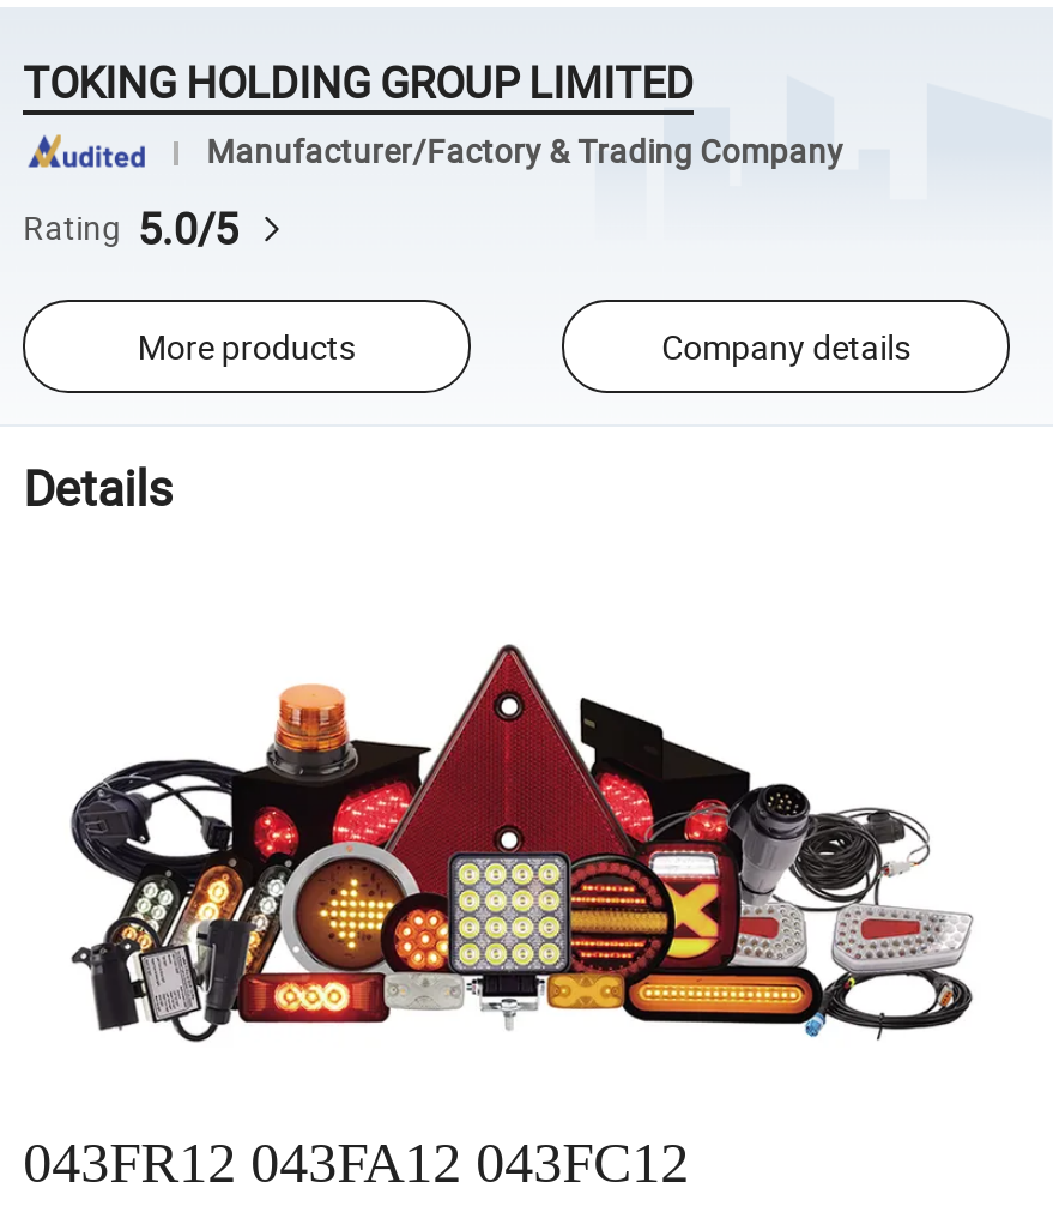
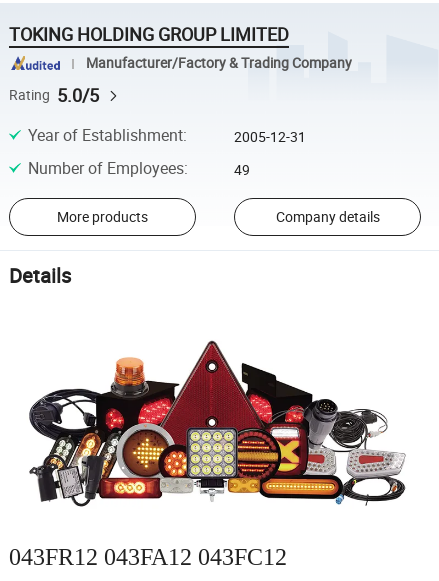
+ Year of Establishment:
+ 2005-12-31
+ Number of Employees:
+ 49
